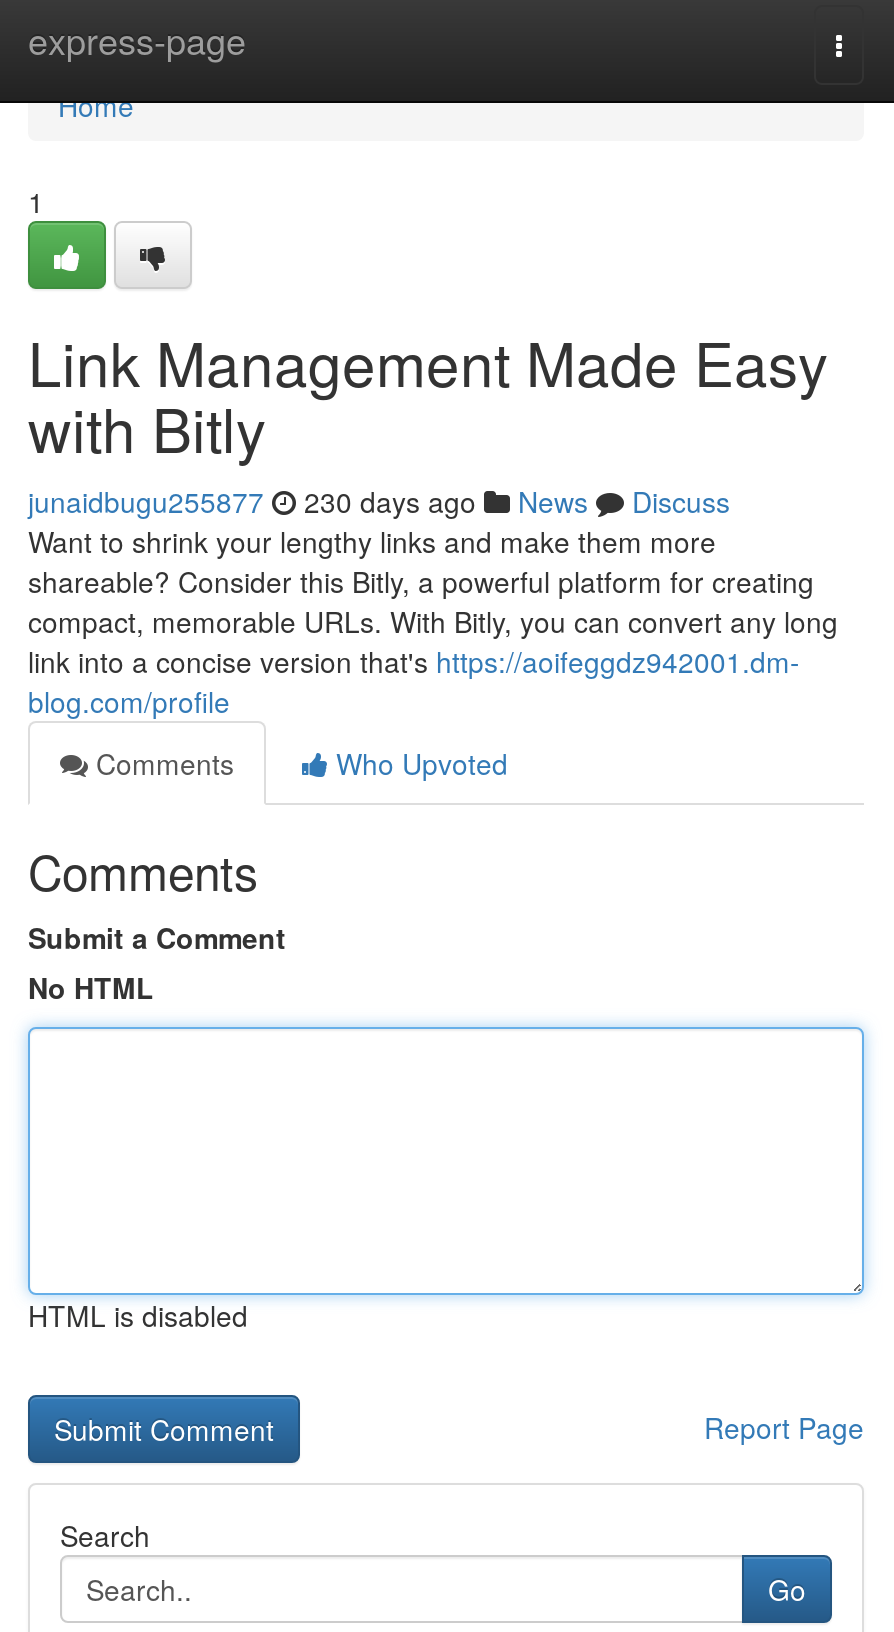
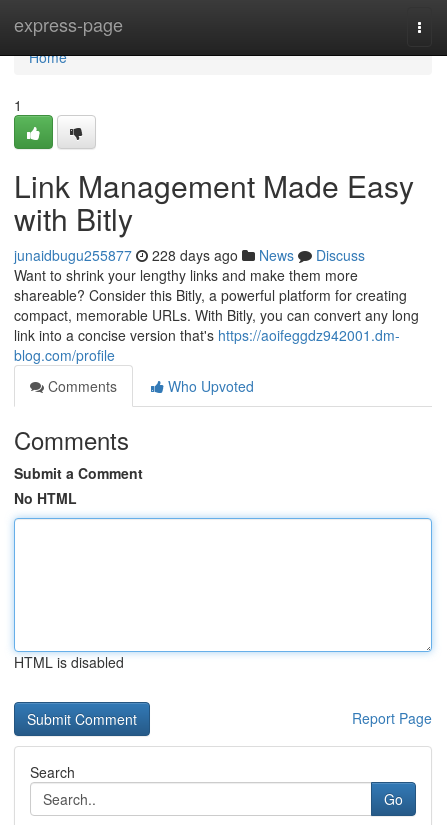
- junaidbugu255877 230 days ago News Discuss
+ junaidbugu255877 228 days ago News Discuss
